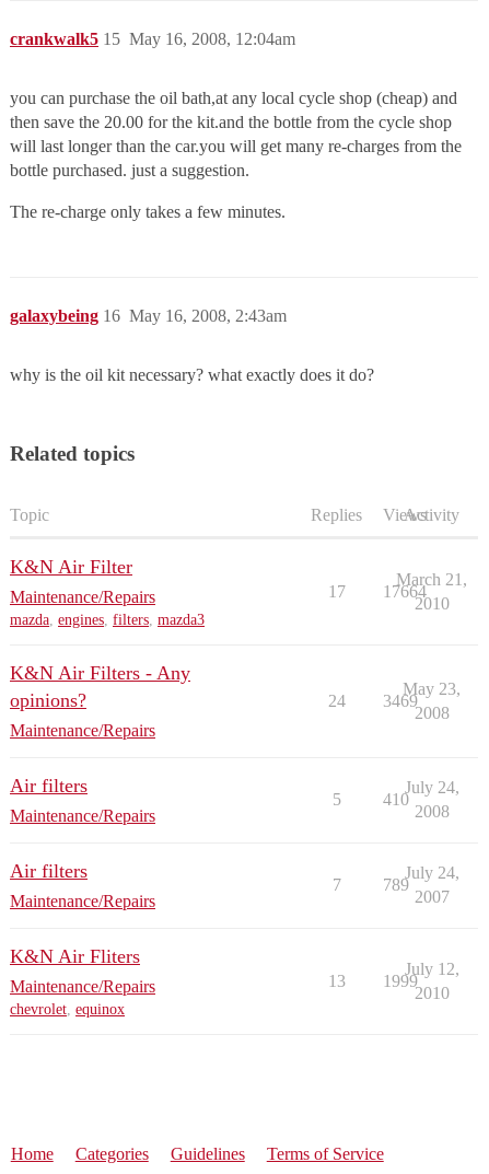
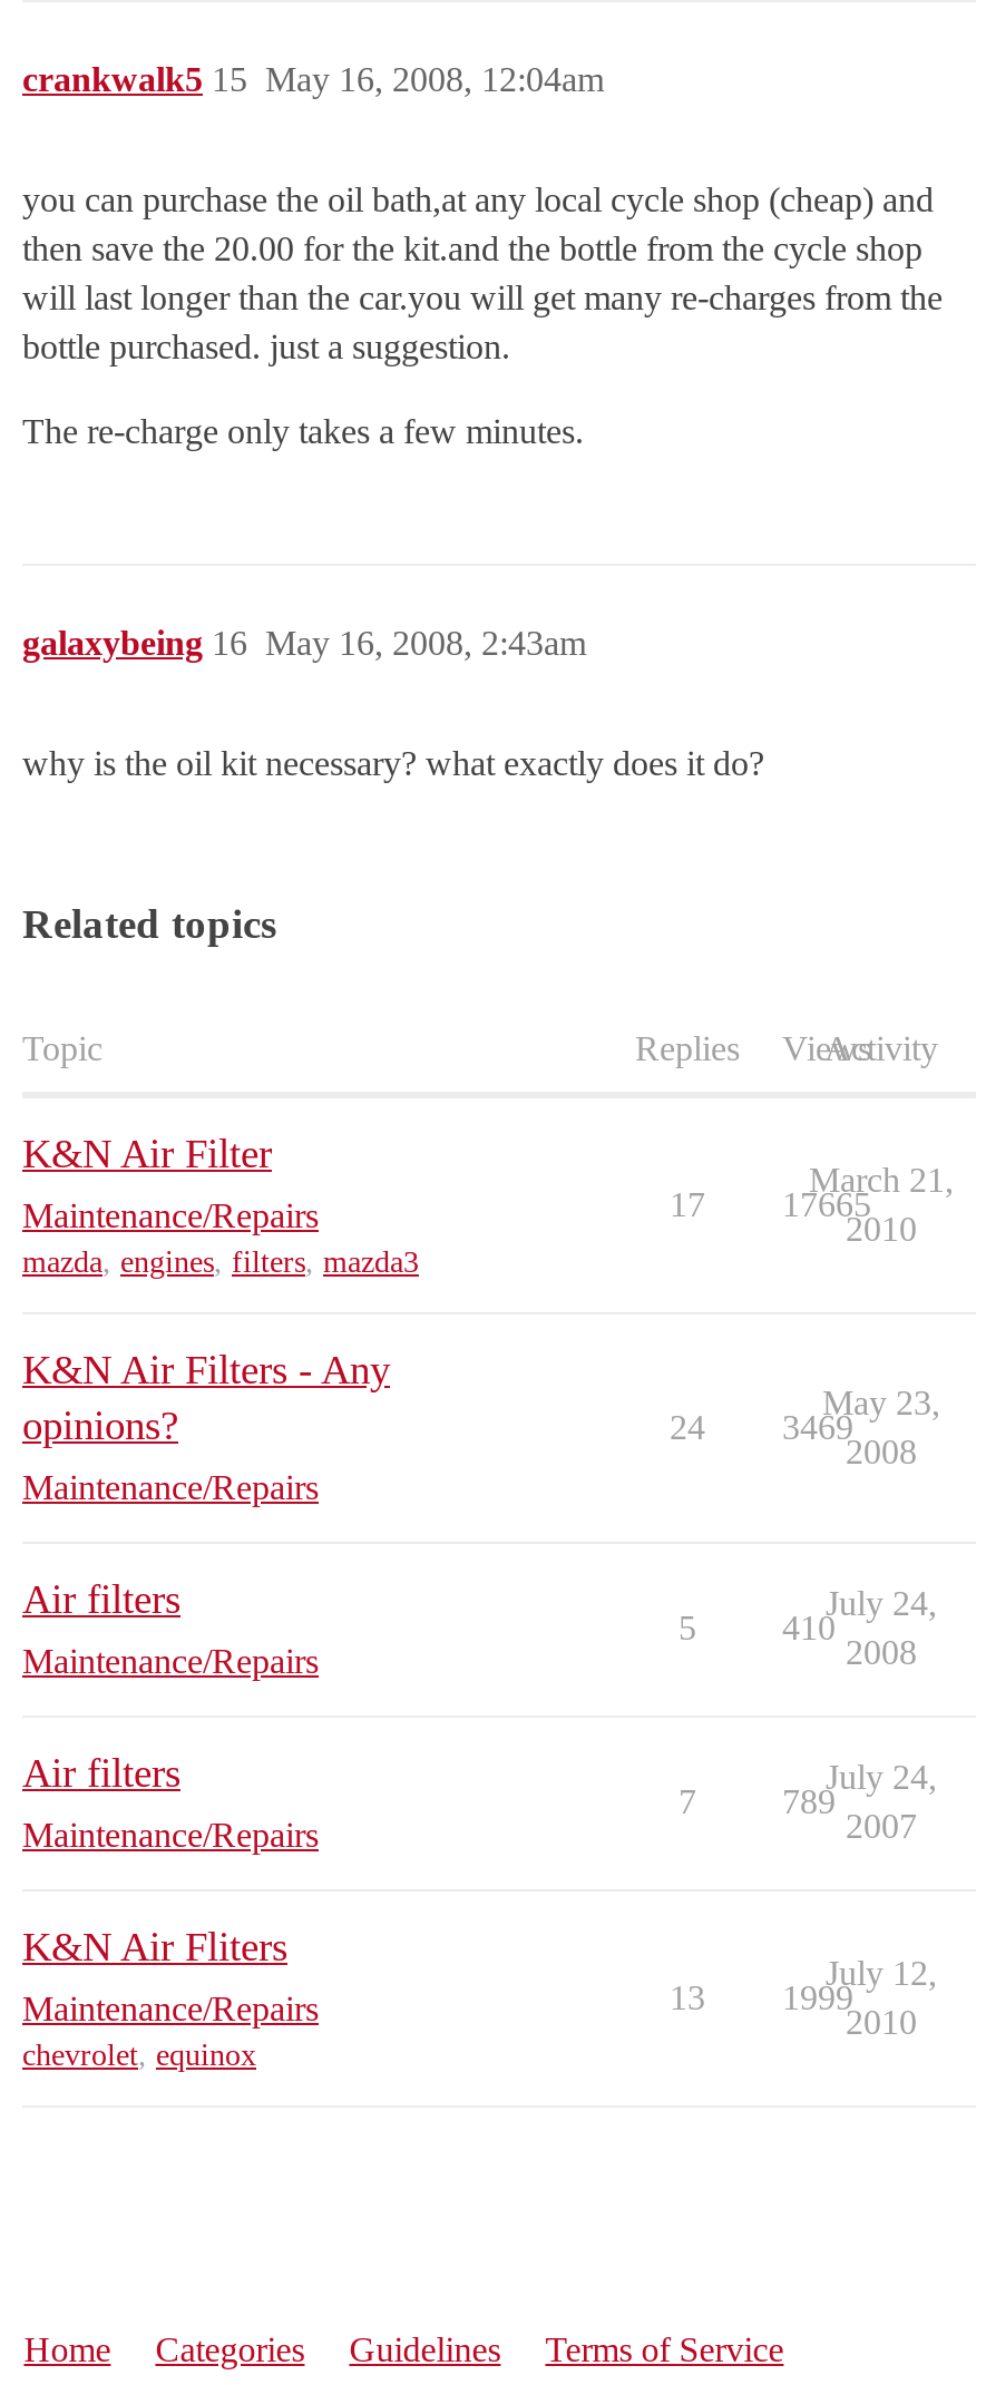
- 17664
+ 17665
